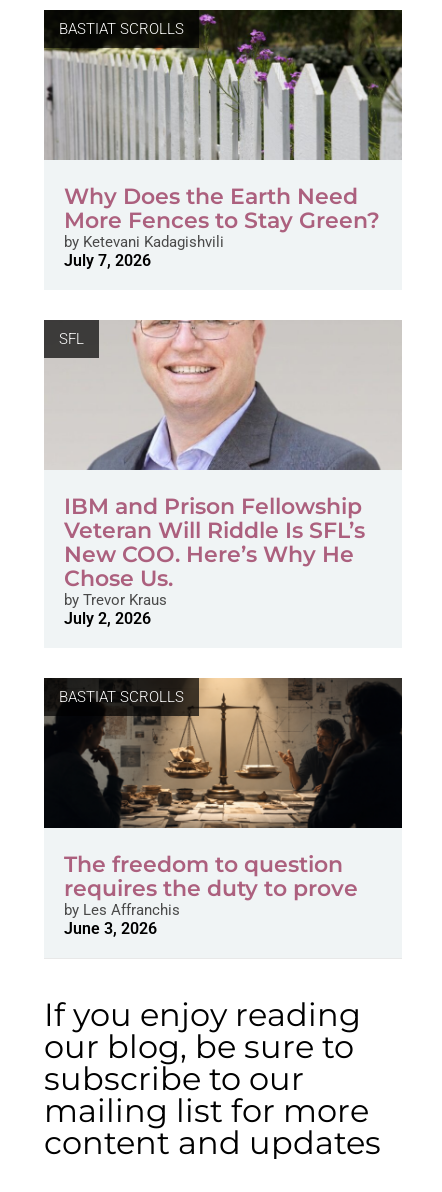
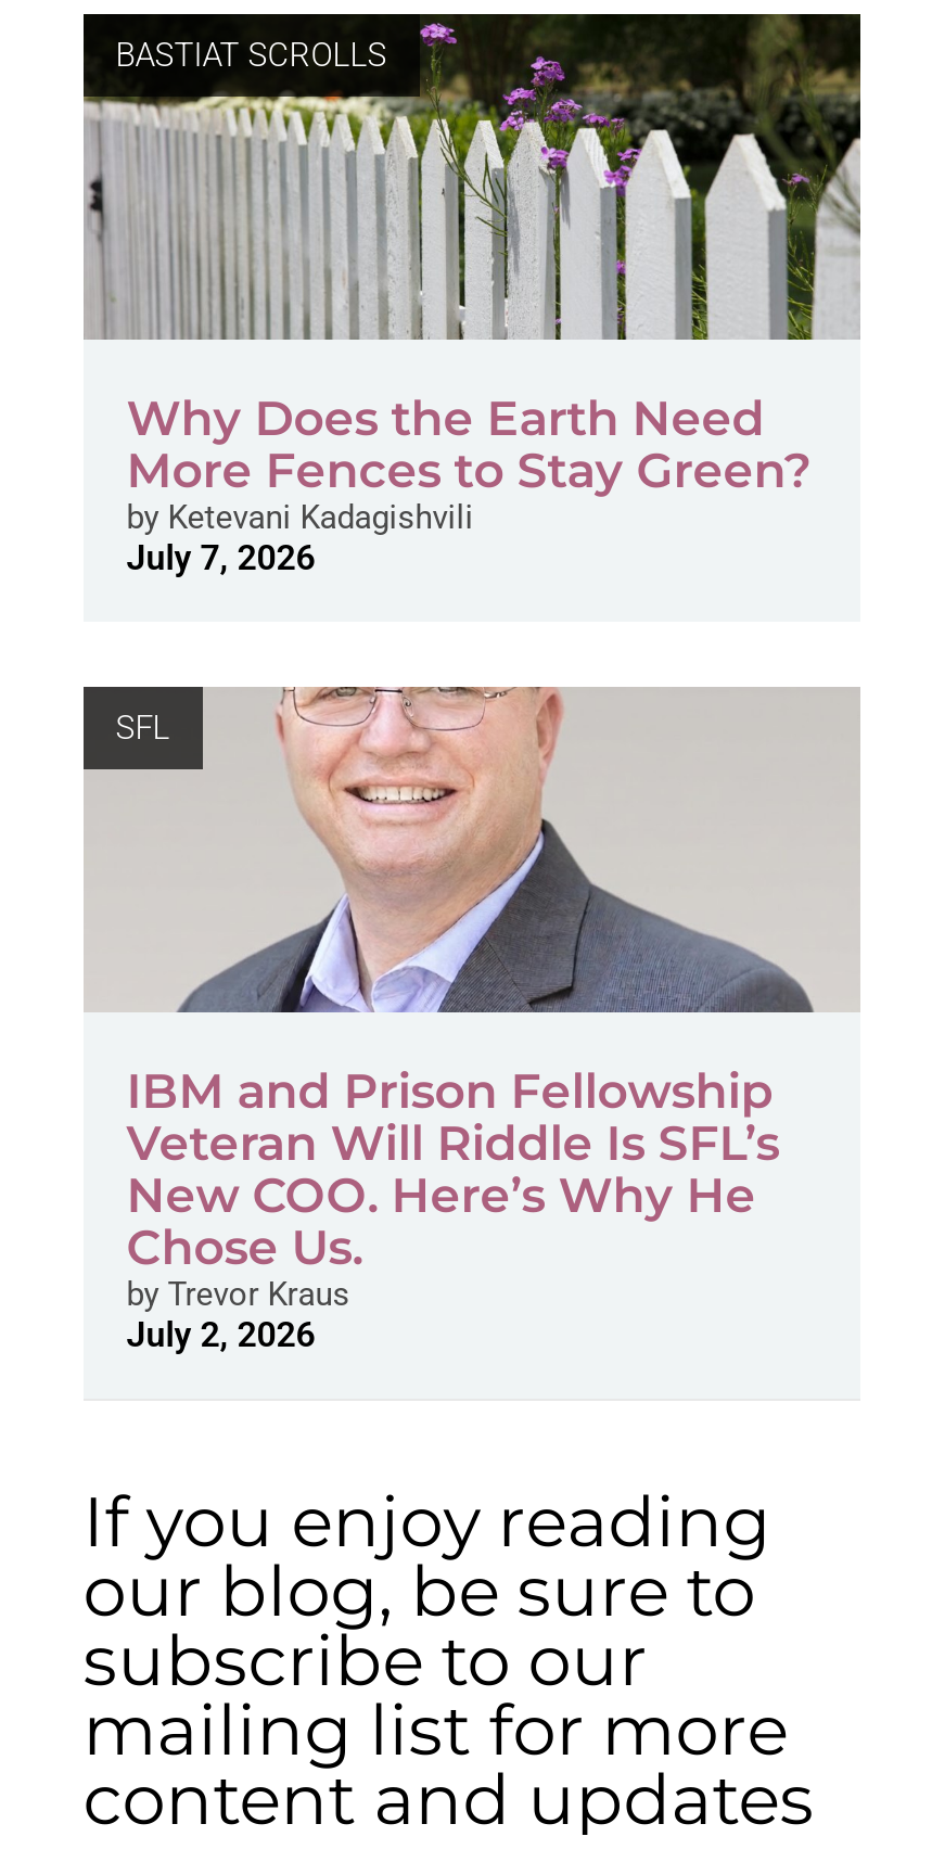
- [image]
- BASTIAT SCROLLS

- The freedom to question
- requires the duty to prove
- by Les Affranchis
- June 3, 2026
